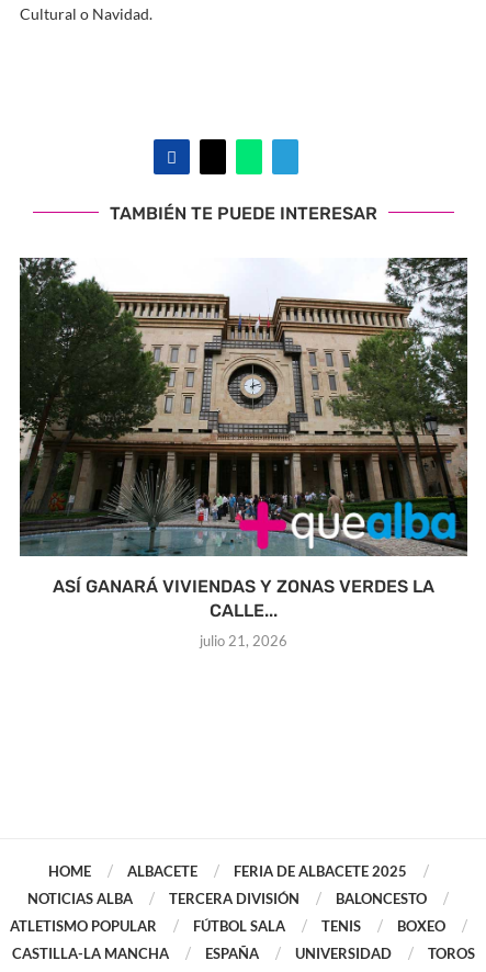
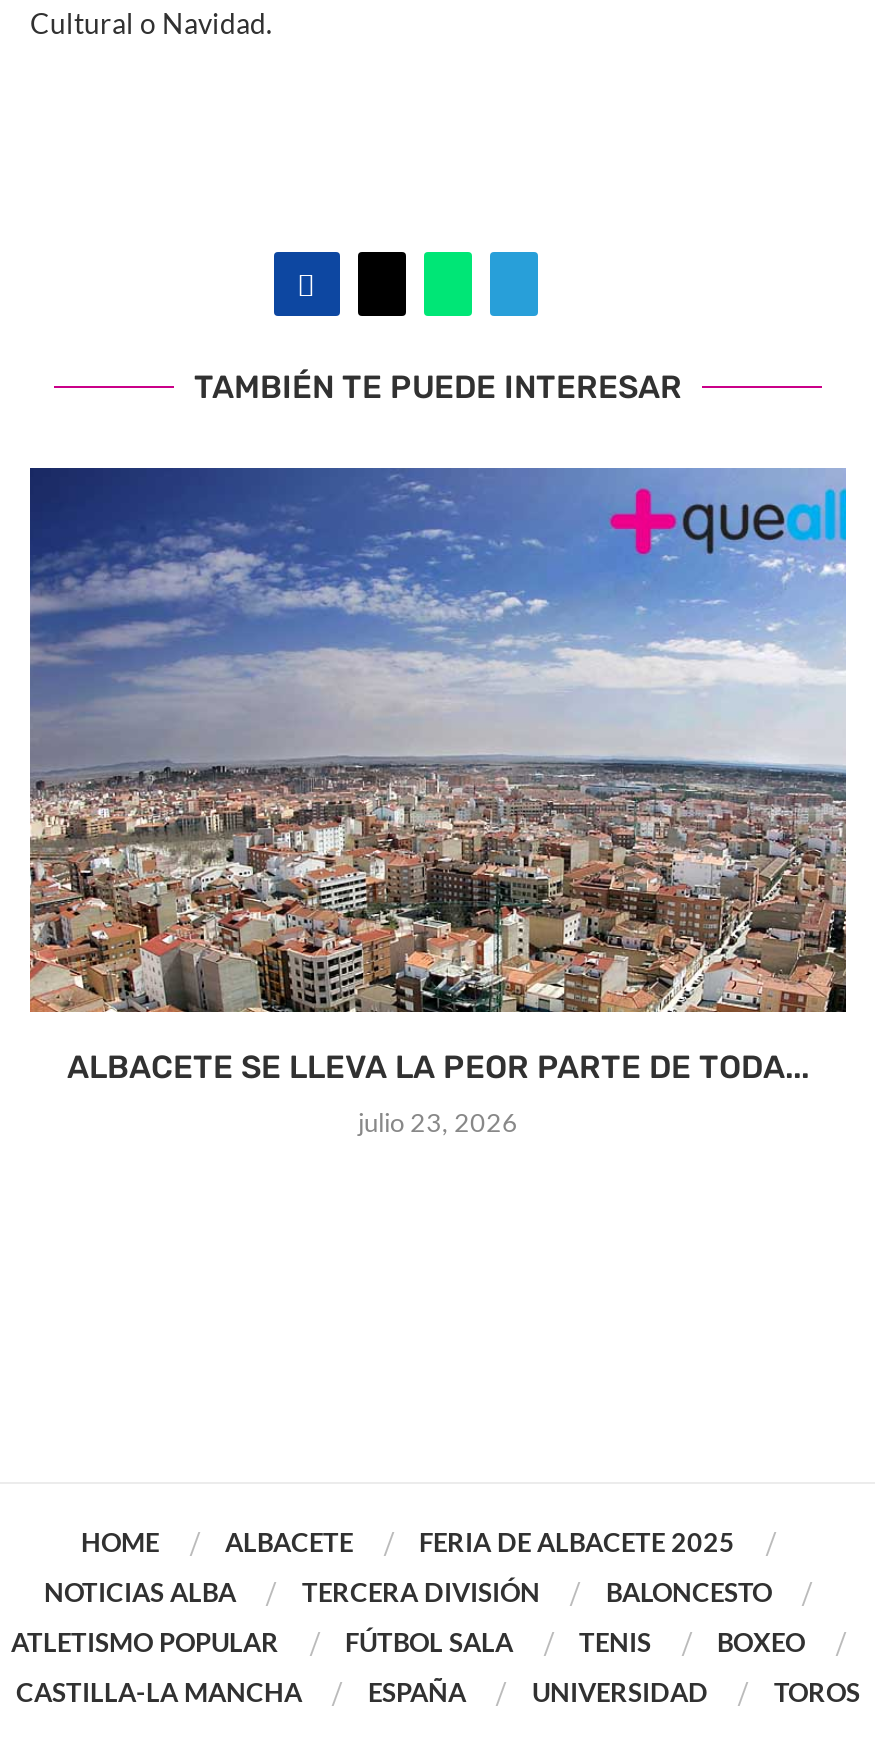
- [image]
- ASÍ GANARÁ VIVIENDAS Y ZONAS VERDES LA
- CALLE...
+ [image]
+ ALBACETE SE LLEVA LA PEOR PARTE DE TODA...

- julio 21, 2026
+ julio 23, 2026
